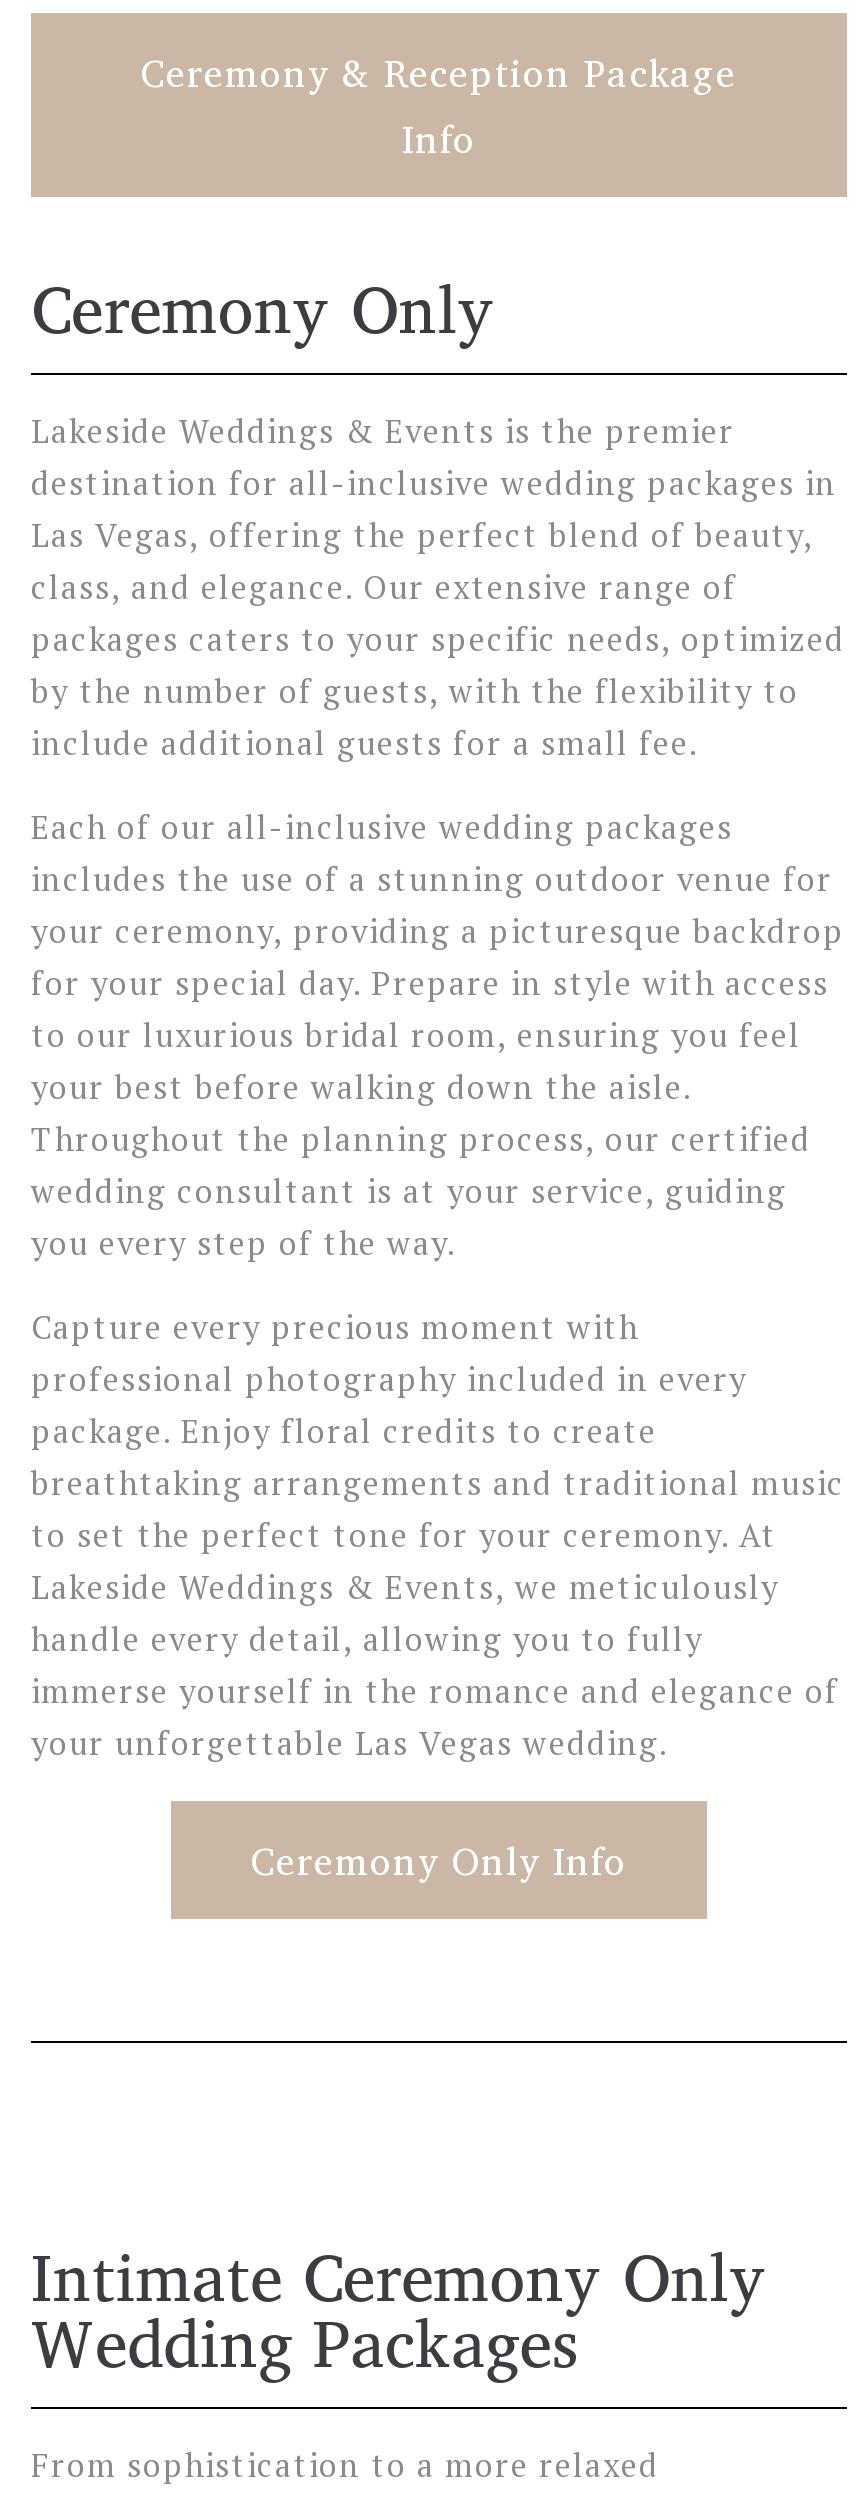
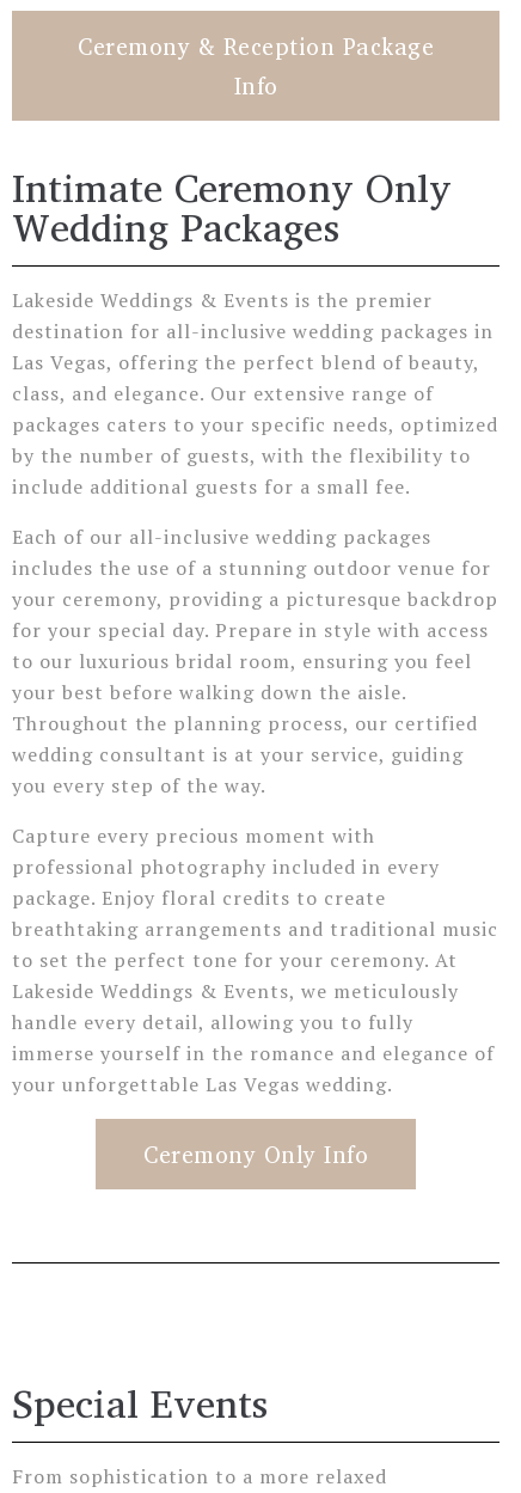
- Ceremony Only

moved down: Lakeside Weddings & Events is the premier | destination for all-inclusive wedding packages in | Las Vegas, offering the perfect blend of beauty, | ... | your unforgettable Las Vegas wedding. | Ceremony Only Info

+ Special Events

moved up: Intimate Ceremony Only | Wedding Packages
